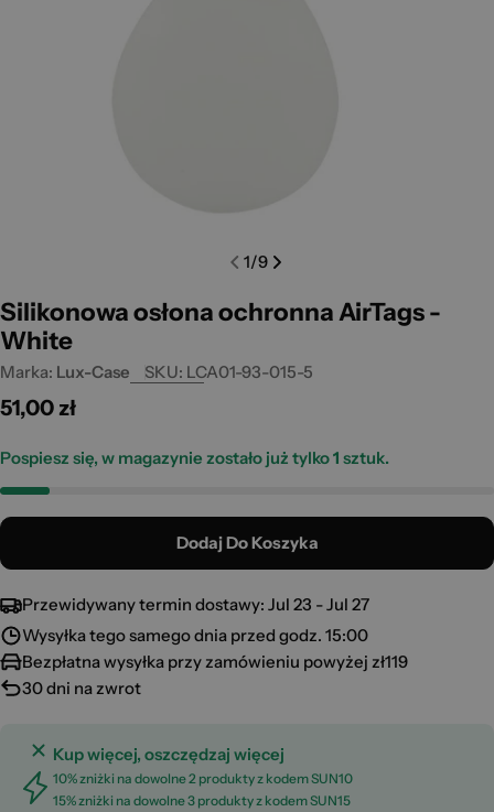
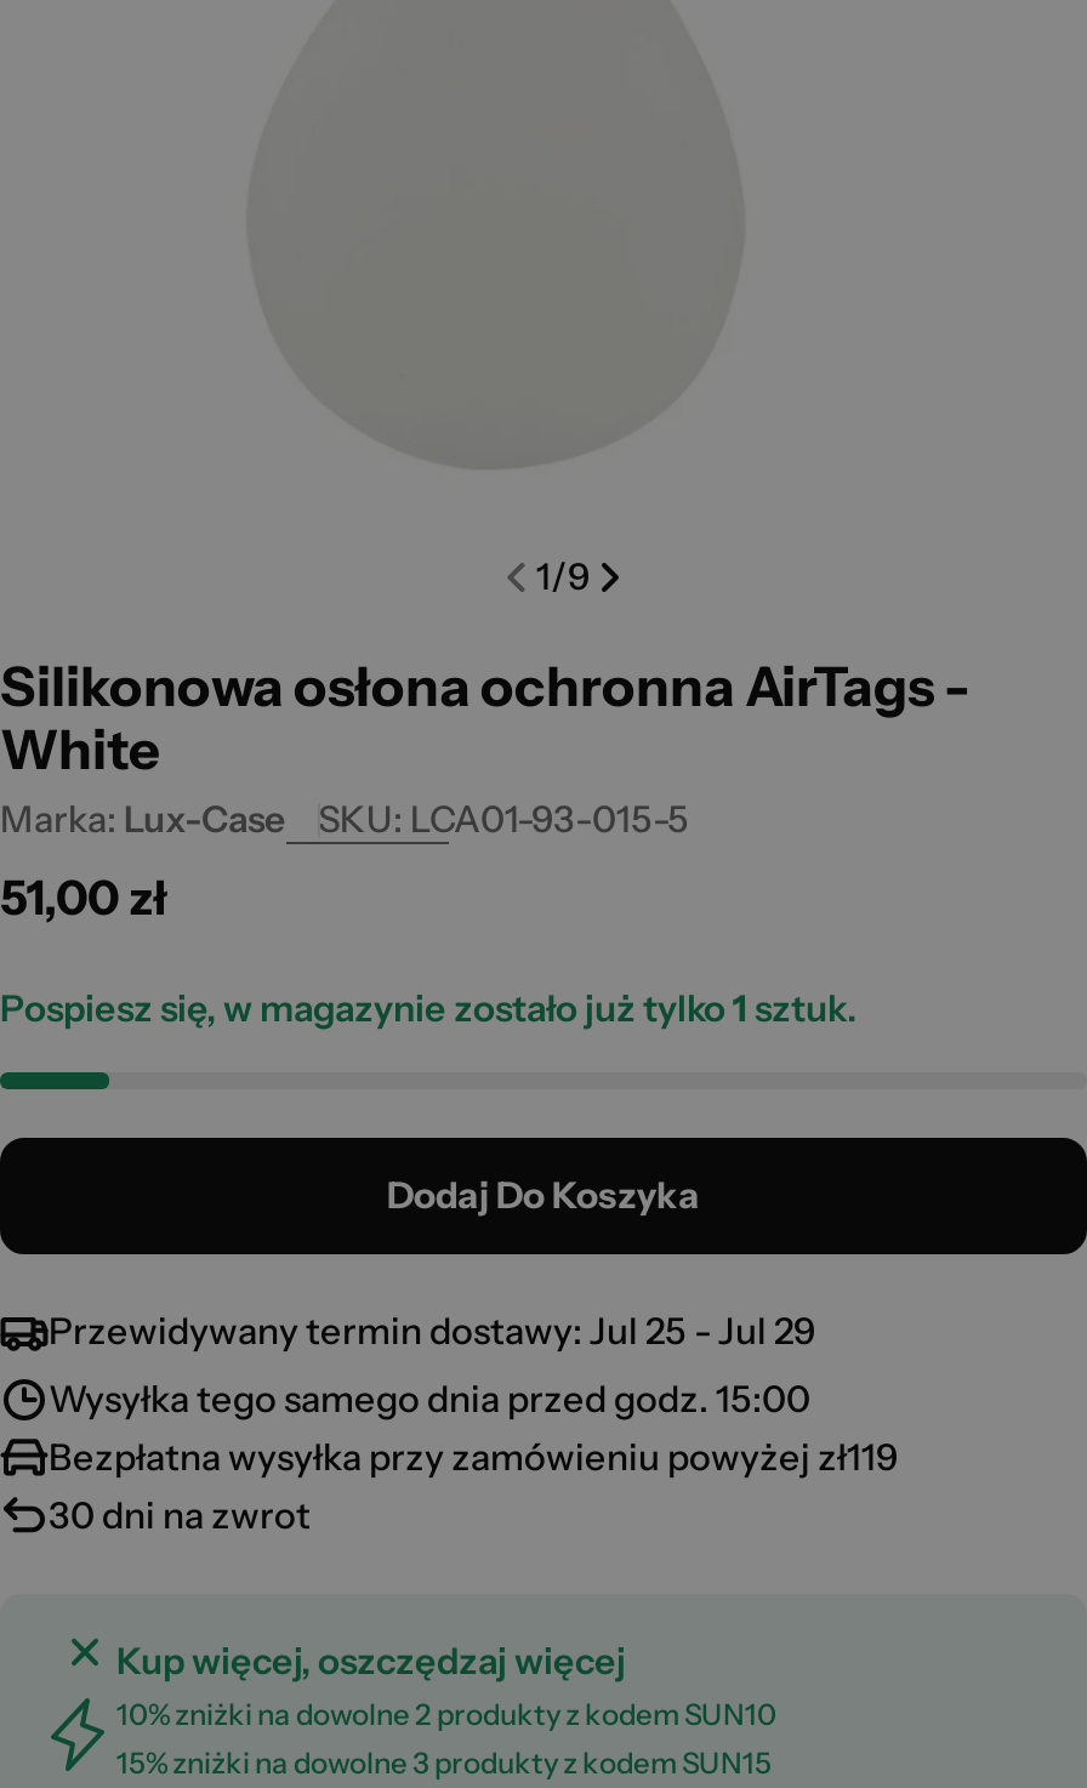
- Przewidywany termin dostawy: Jul 23 - Jul 27
+ Przewidywany termin dostawy: Jul 25 - Jul 29
